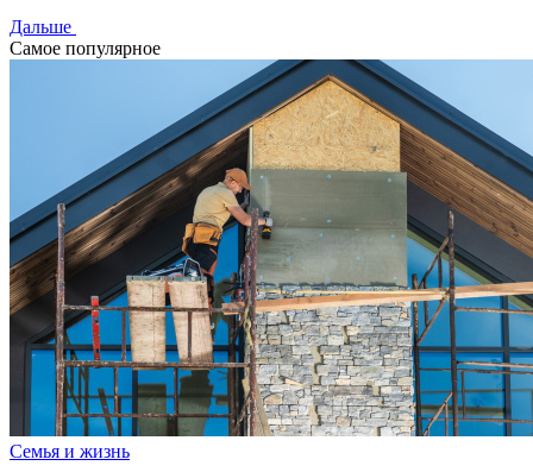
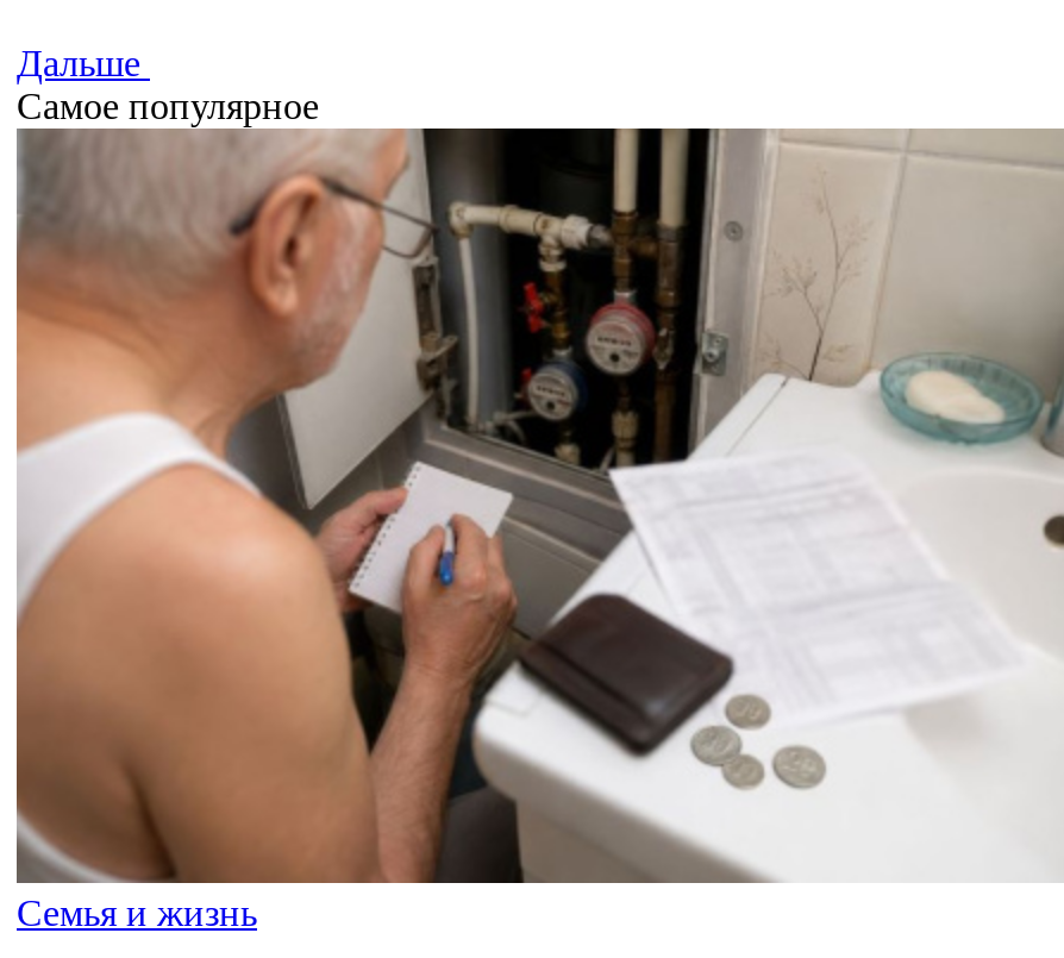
- [image]
+ [image]
